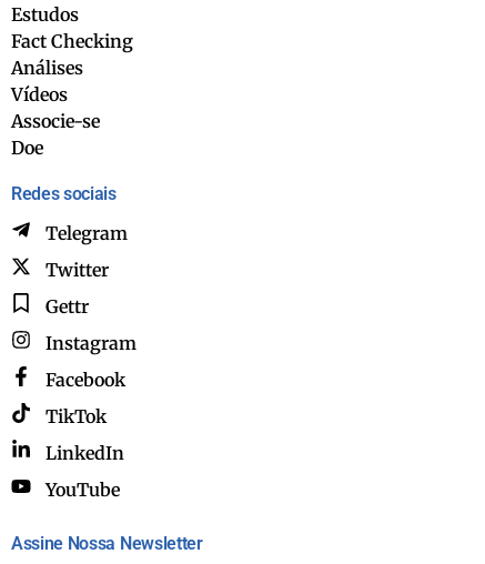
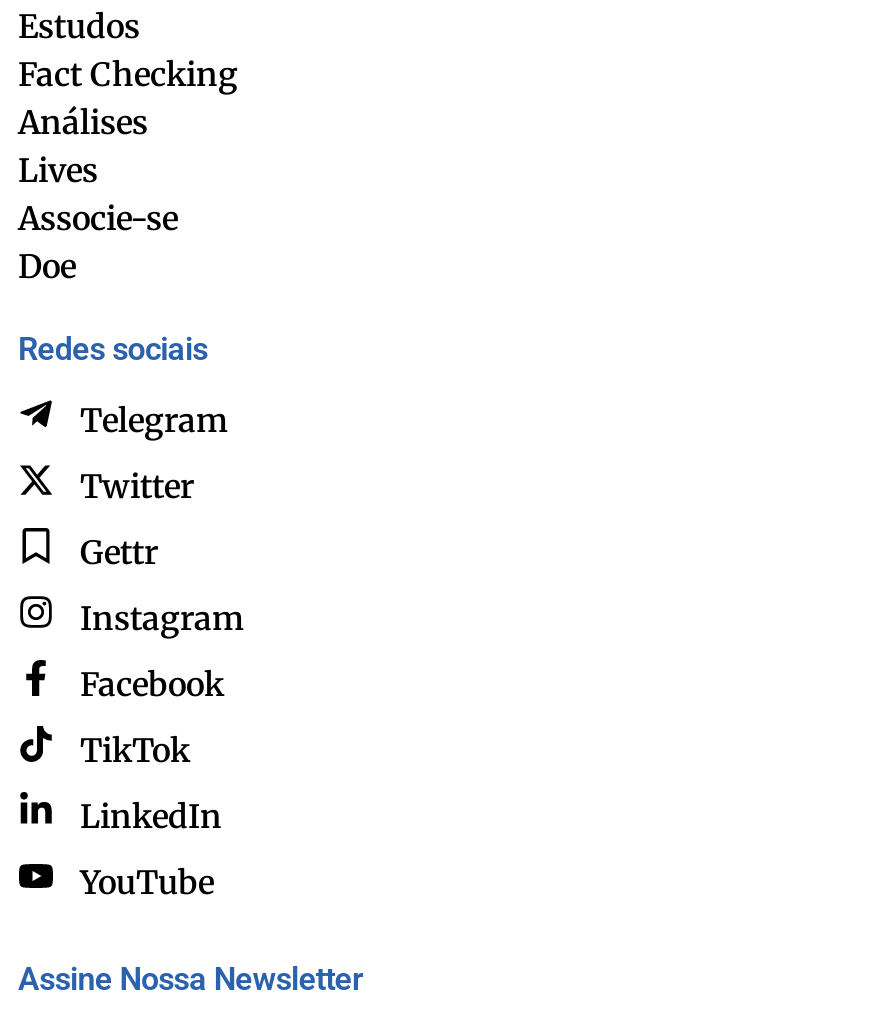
- Vídeos
+ Lives
